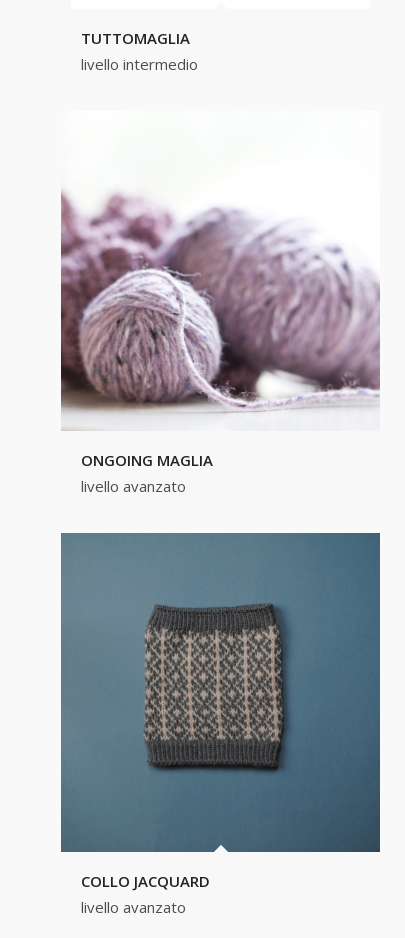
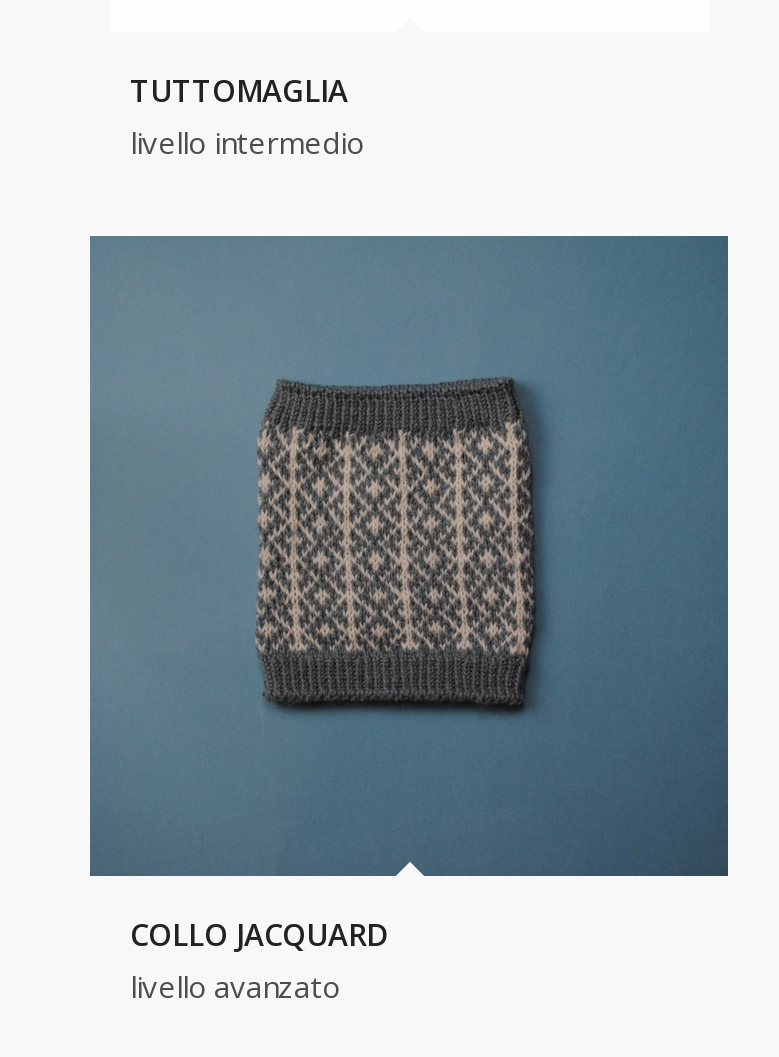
- [image]
- ONGOING MAGLIA
- livello avanzato
